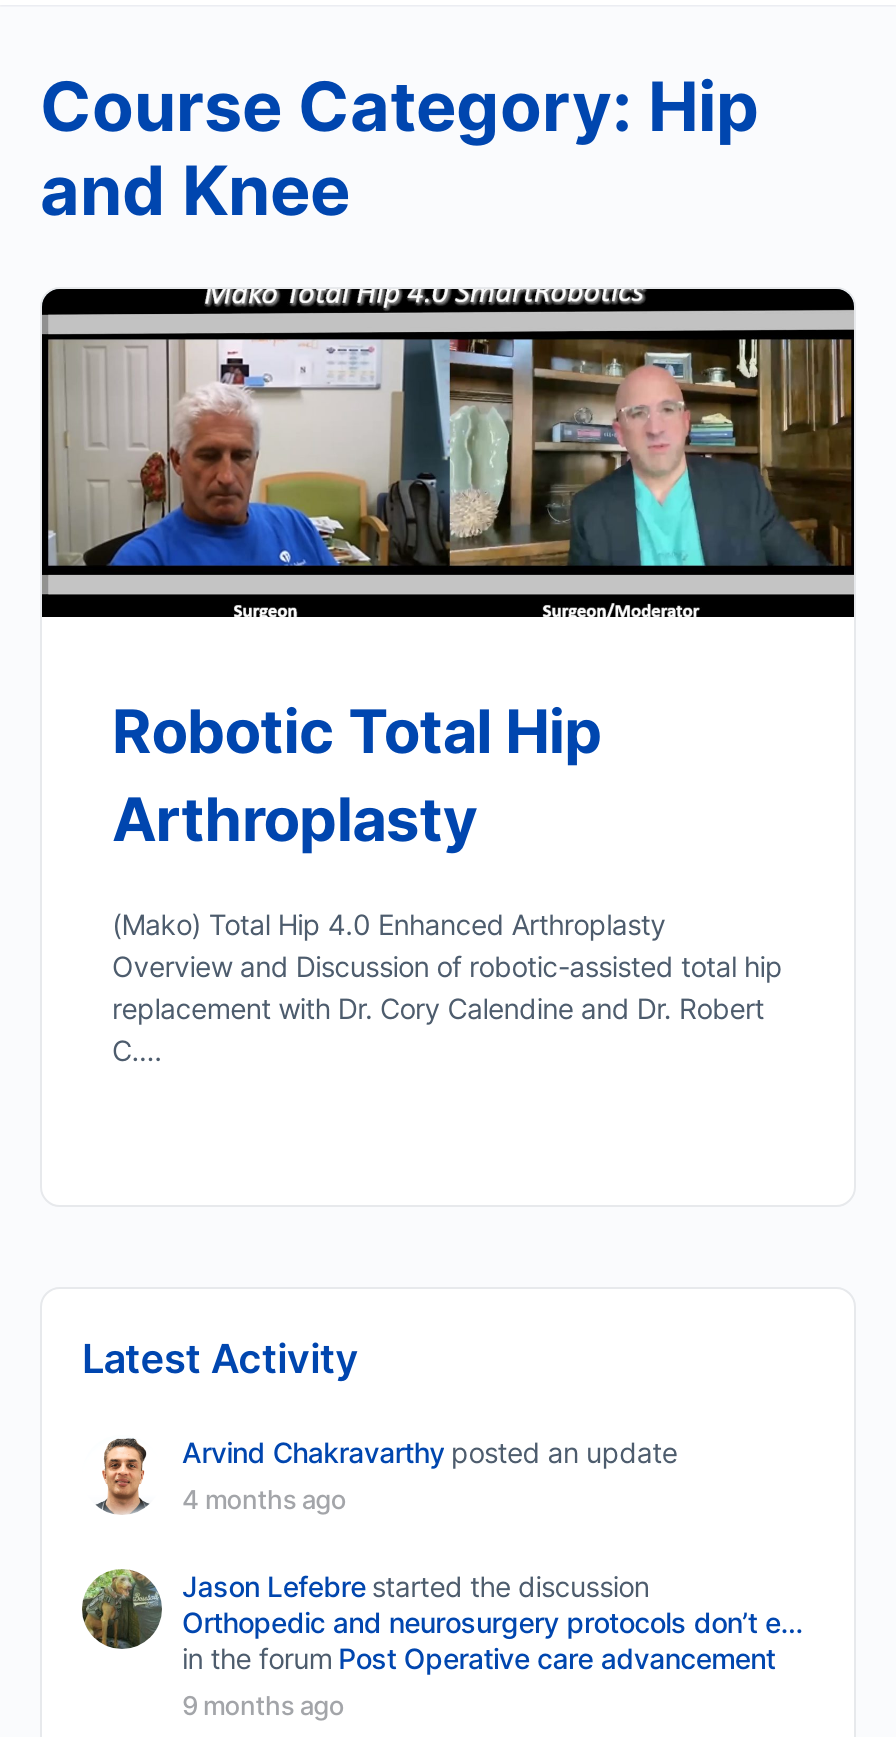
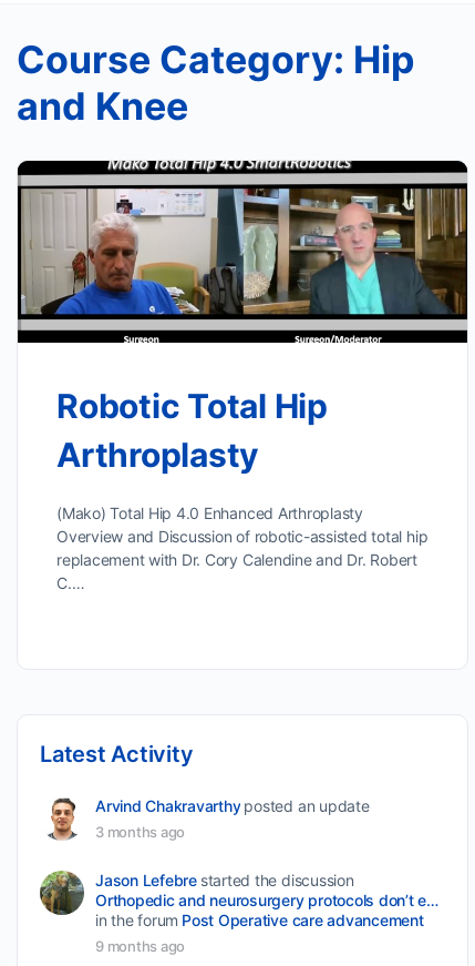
- 4 months ago
+ 3 months ago
